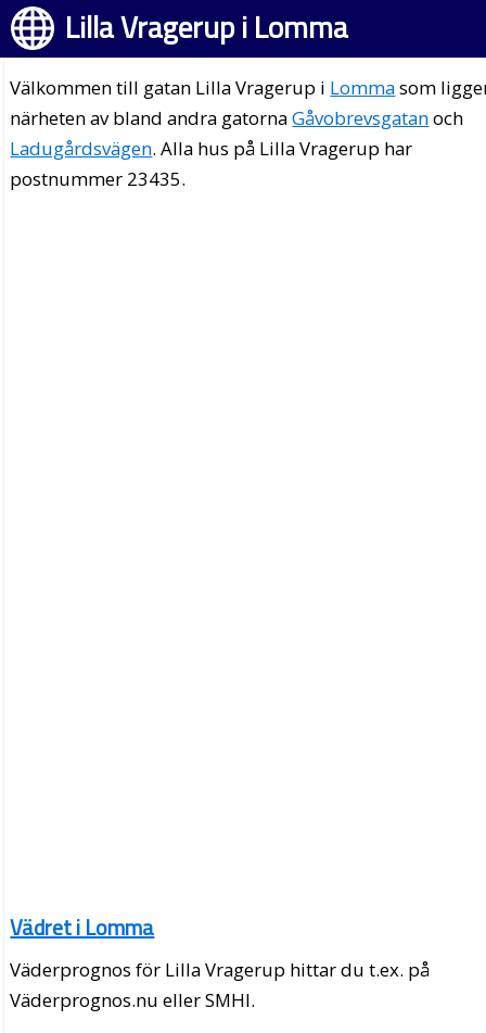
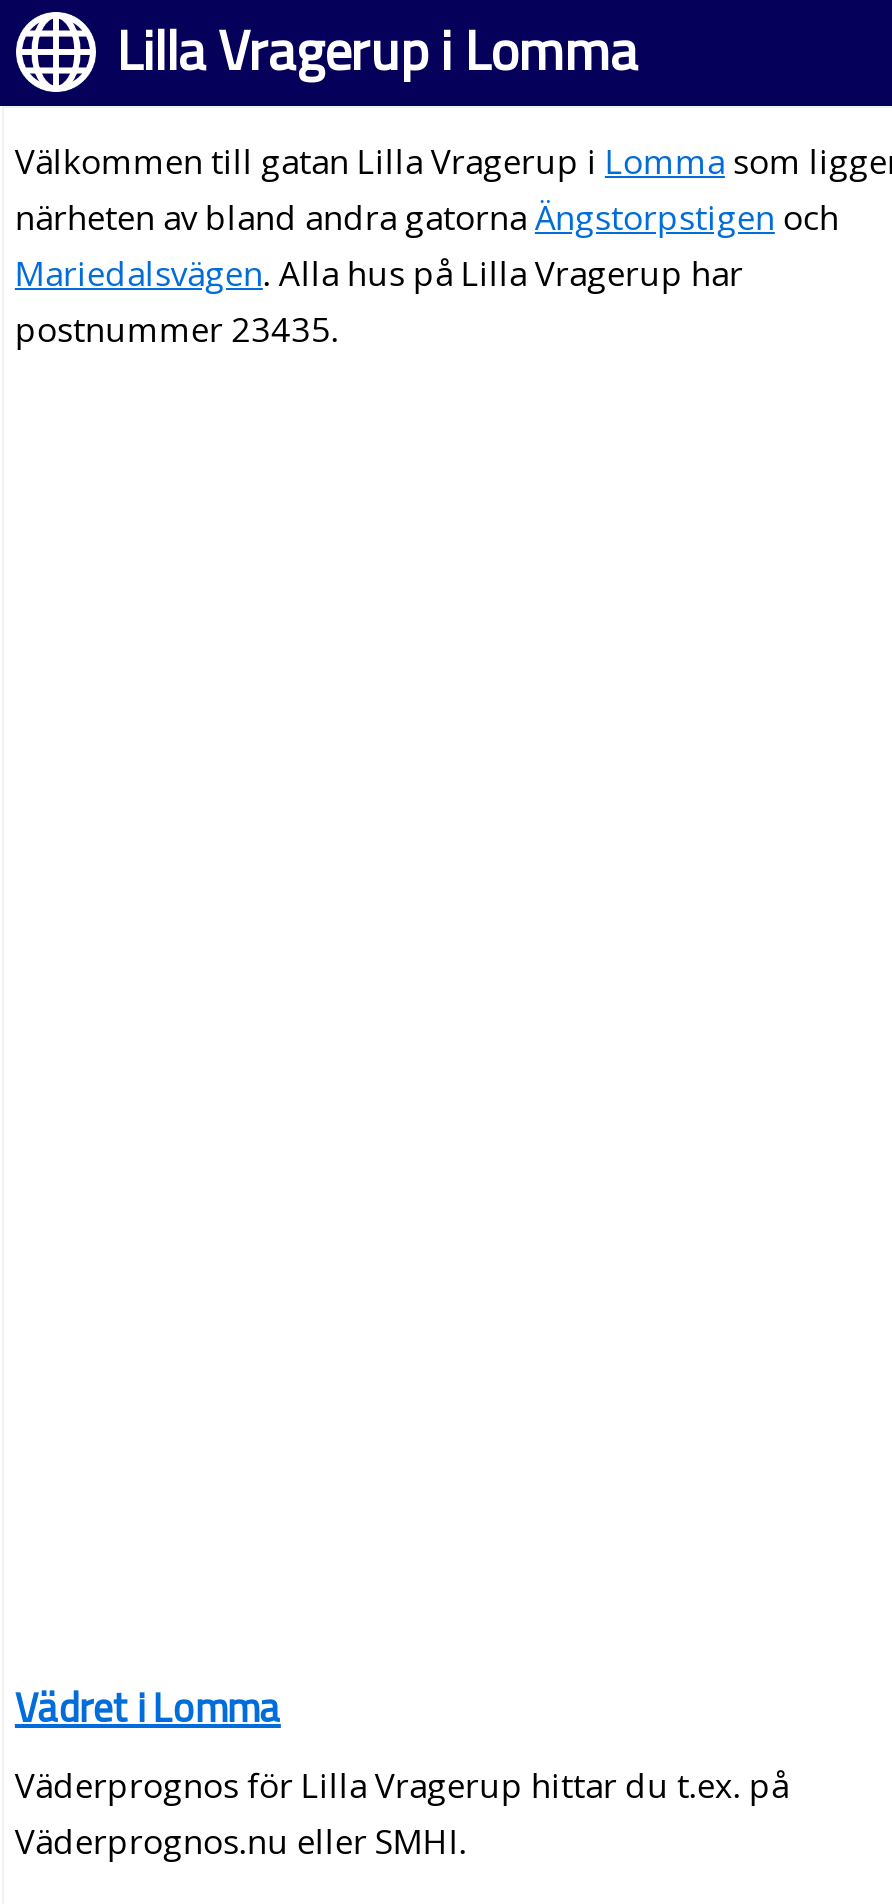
- närheten av bland andra gatorna Gåvobrevsgatan och
+ närheten av bland andra gatorna Ängstorpstigen och

- Ladugårdsvägen. Alla hus på Lilla Vragerup har
+ Mariedalsvägen. Alla hus på Lilla Vragerup har
